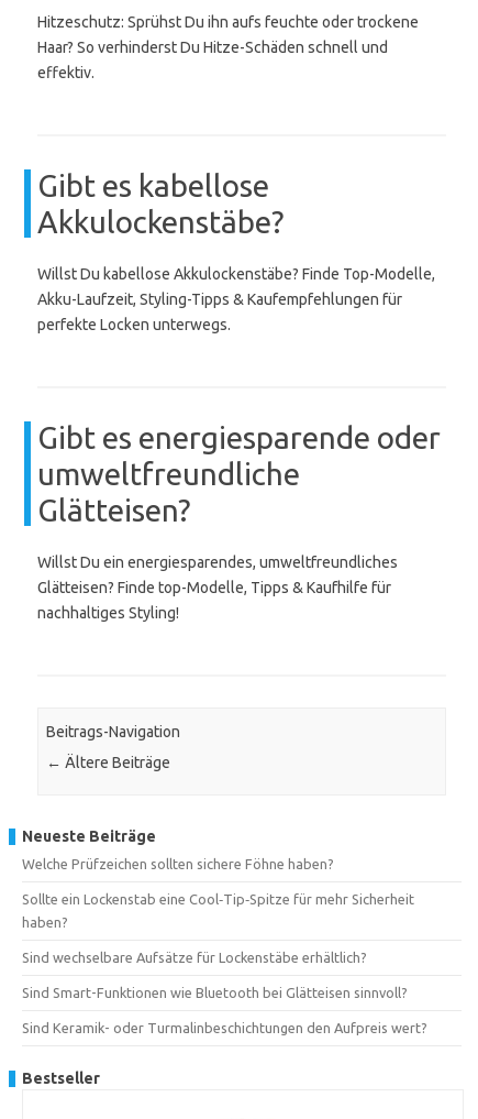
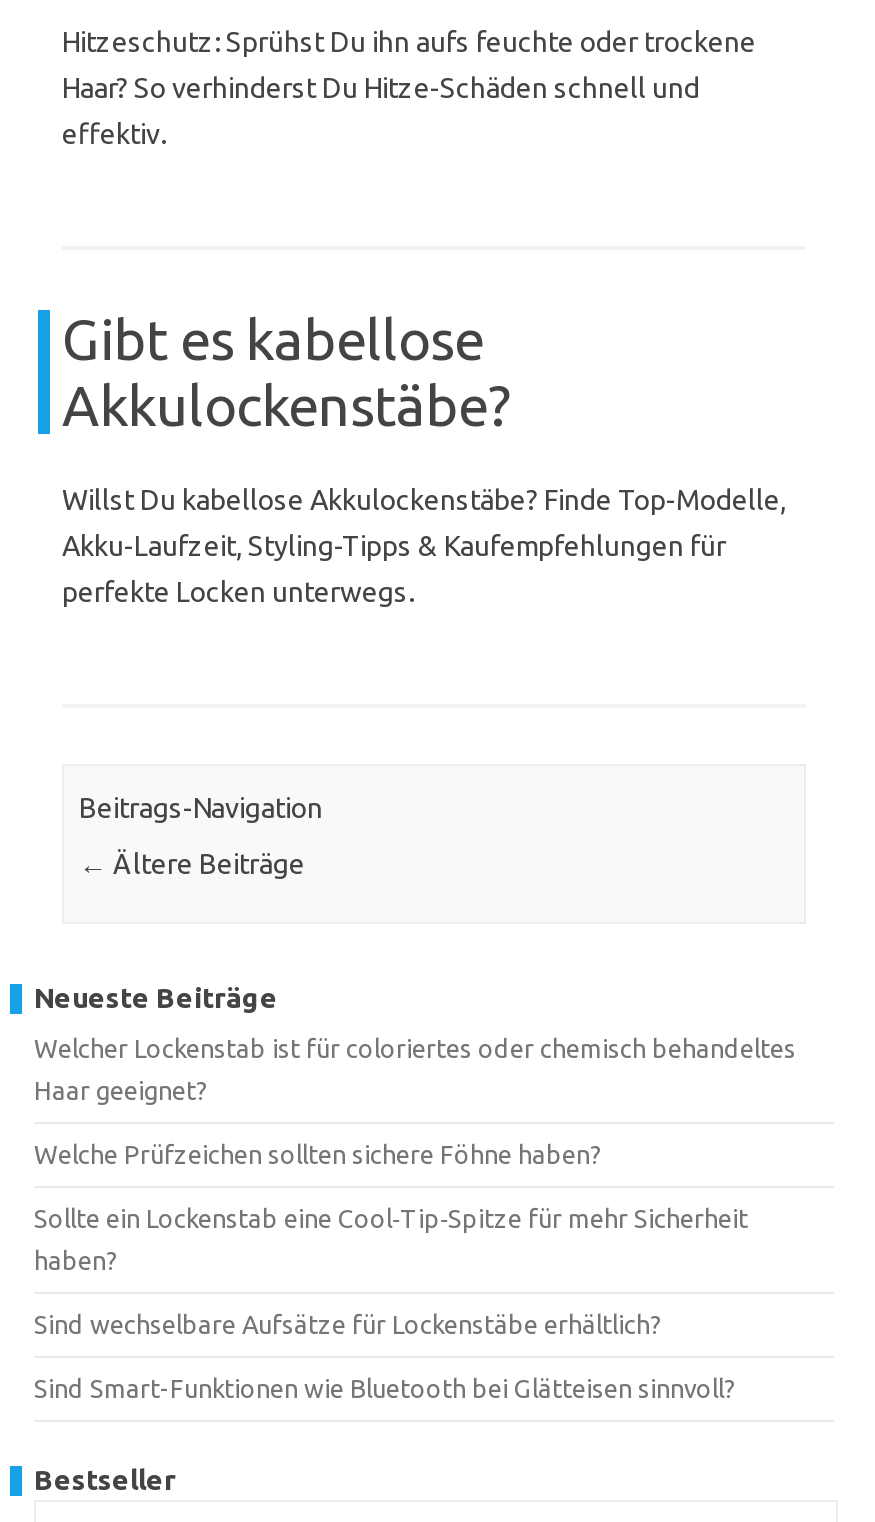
- Gibt es energiesparende oder
- umweltfreundliche
- Glätteisen?
- Willst Du ein energiesparendes, umweltfreundliches
- Glätteisen? Finde top-Modelle, Tipps & Kaufhilfe für
- nachhaltiges Styling!

moved up: Beitrags-Navigation | Neueste Beiträge

+ Welcher Lockenstab ist für coloriertes oder chemisch behandeltes
+ Haar geeignet?

- Sind Keramik- oder Turmalinbeschichtungen den Aufpreis wert?
